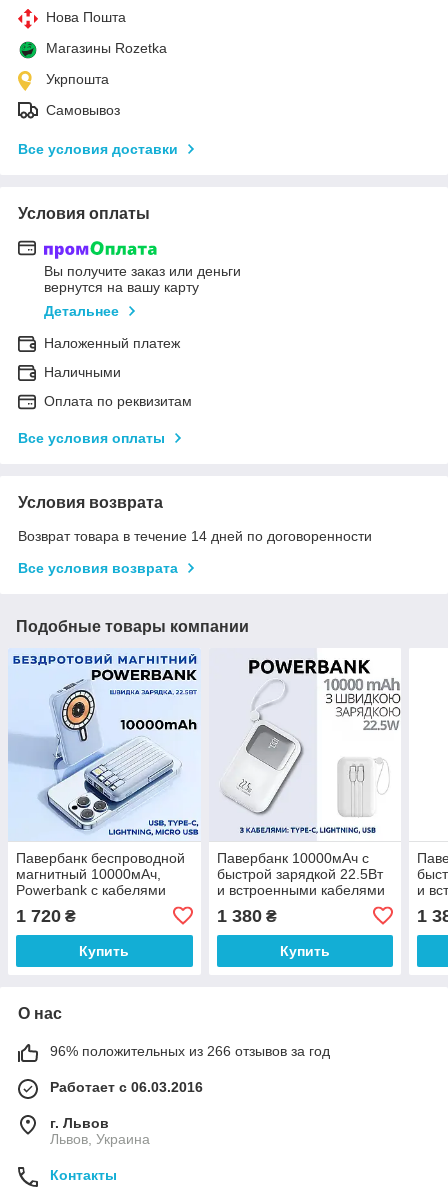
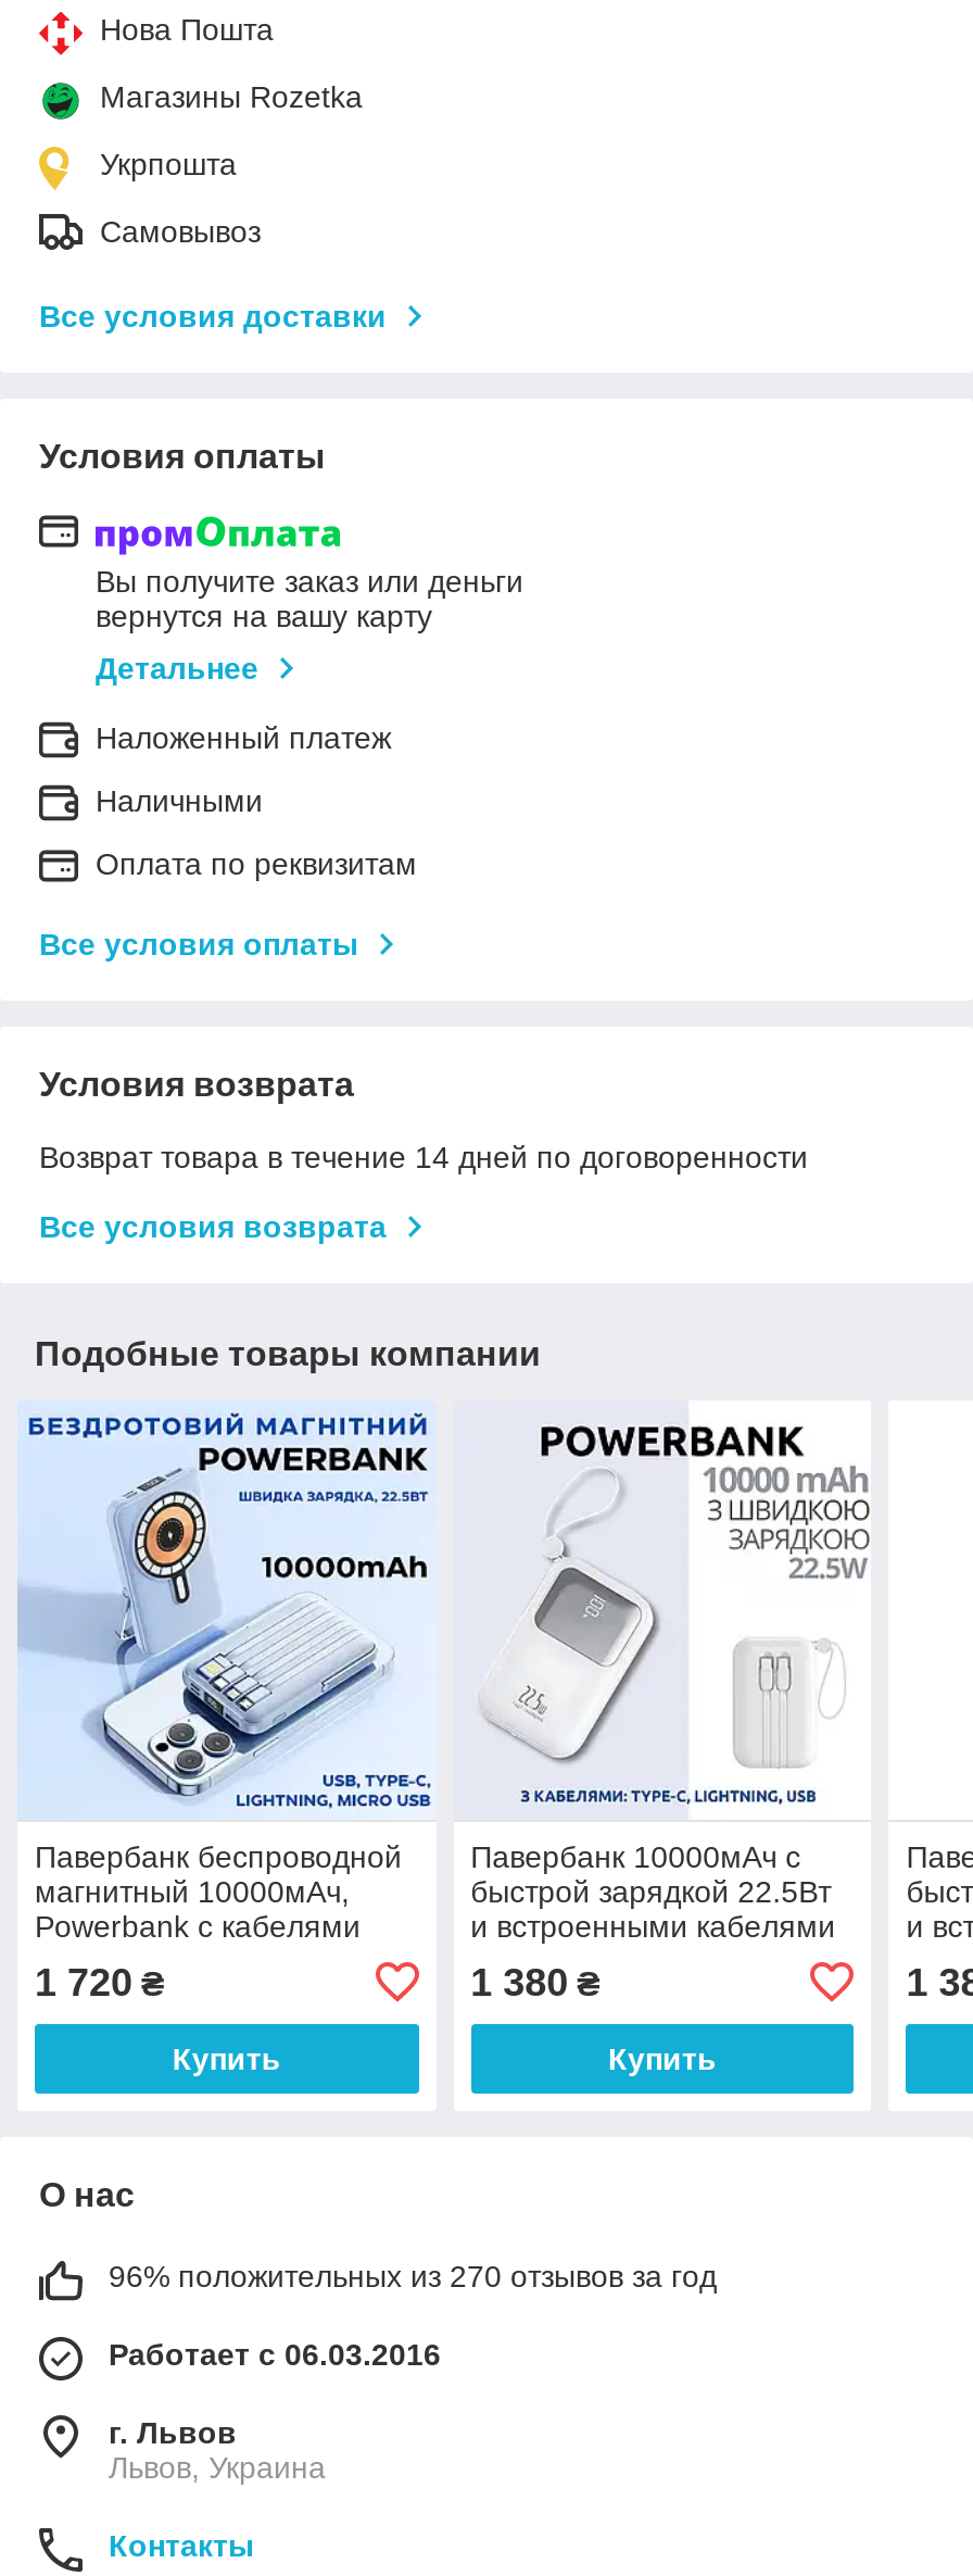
- 96% положительных из 266 отзывов за год
+ 96% положительных из 270 отзывов за год
